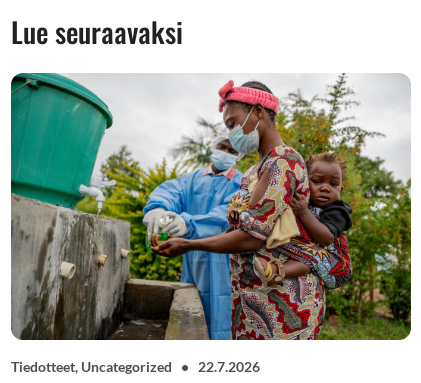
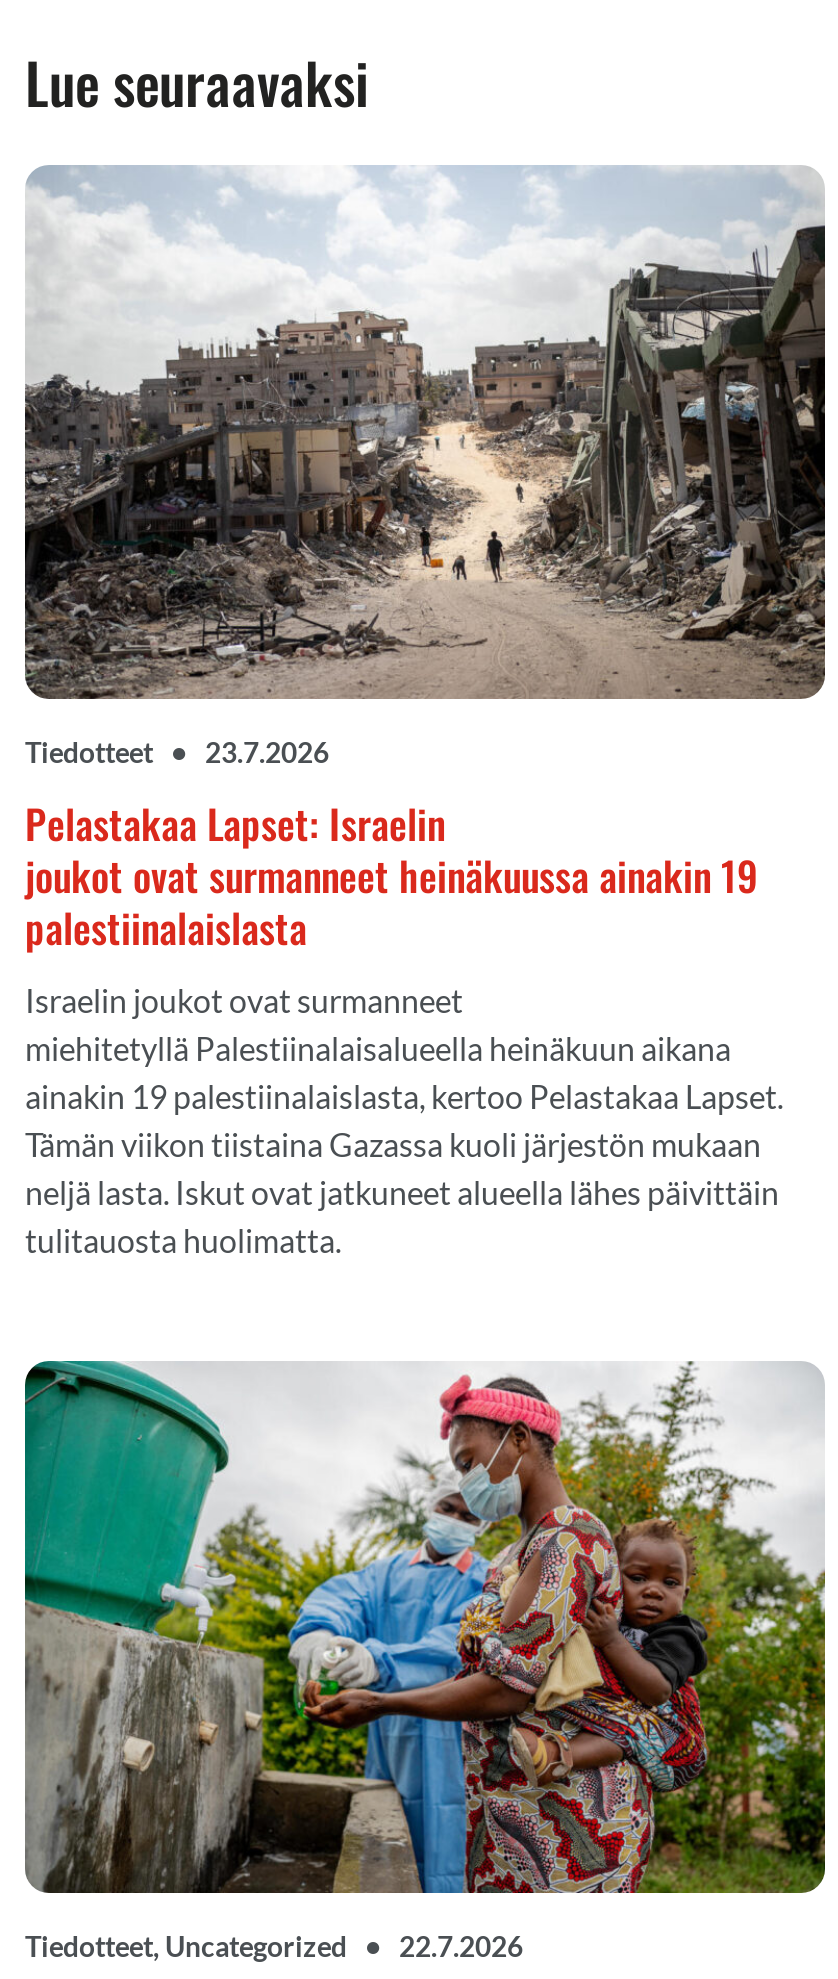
+ [image]
+ Tiedotteet • 23.7.2026
+ Pelastakaa Lapset: Israelin
+ joukot ovat surmanneet heinäkuussa ainakin 19
+ palestiinalaislasta
+ Israelin joukot ovat surmanneet
+ miehitetyllä Palestiinalaisalueella heinäkuun aikana
+ ainakin 19 palestiinalaislasta, kertoo Pelastakaa Lapset.
+ Tämän viikon tiistaina Gazassa kuoli järjestön mukaan
+ neljä lasta. Iskut ovat jatkuneet alueella lähes päivittäin
+ tulitauosta huolimatta.
